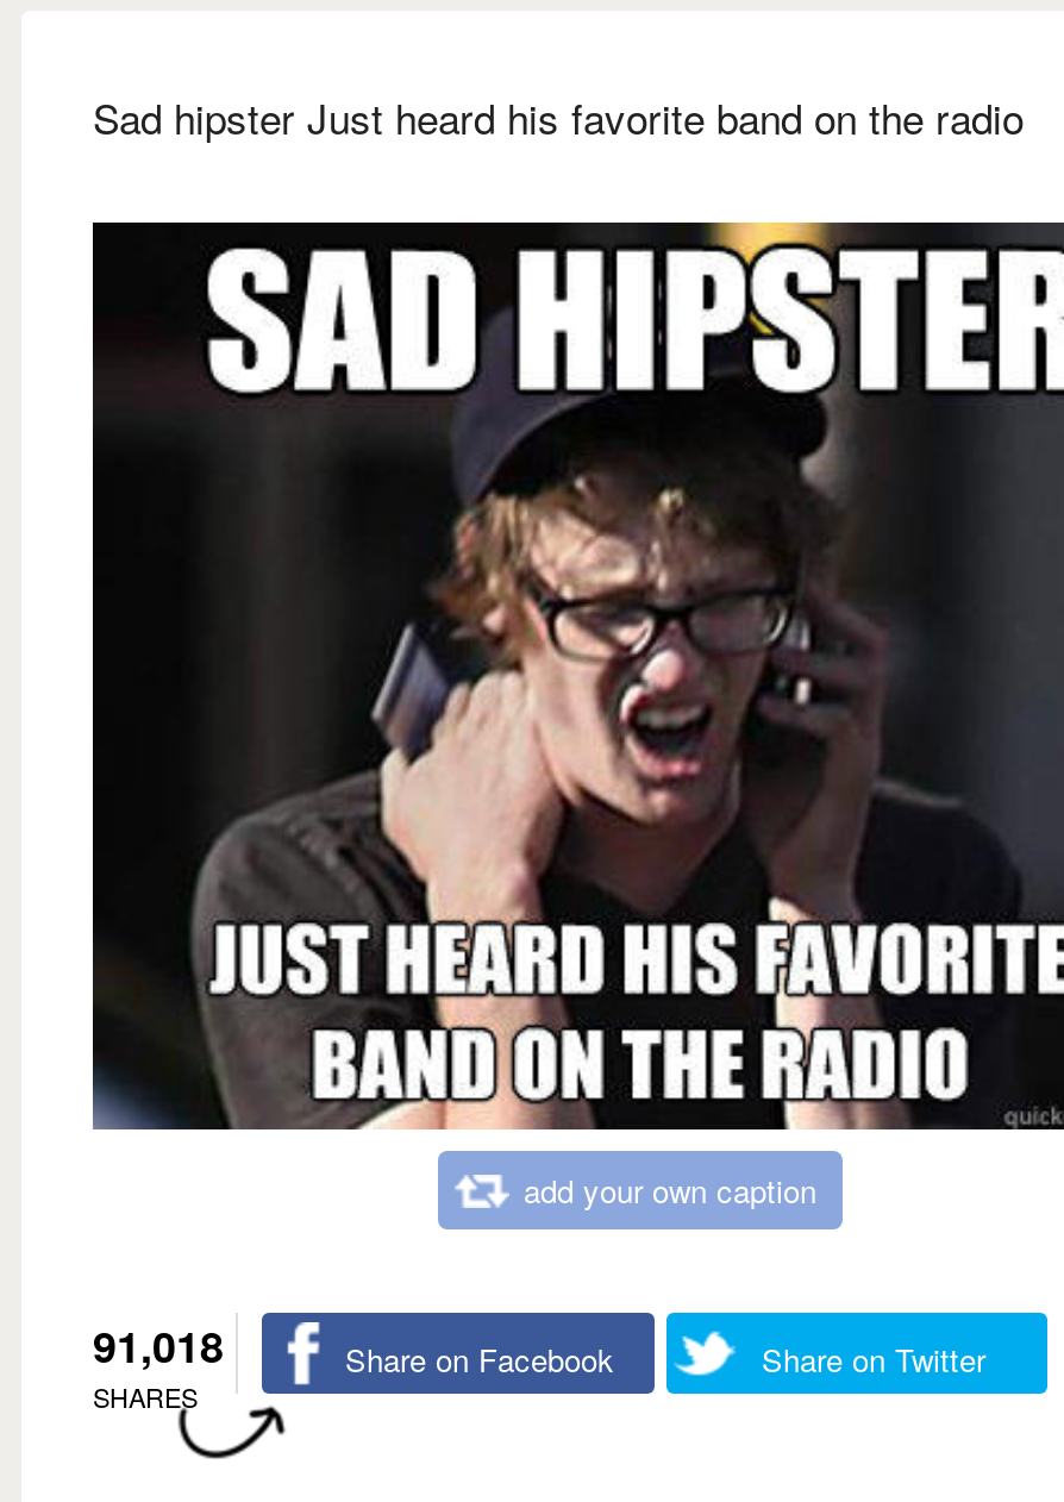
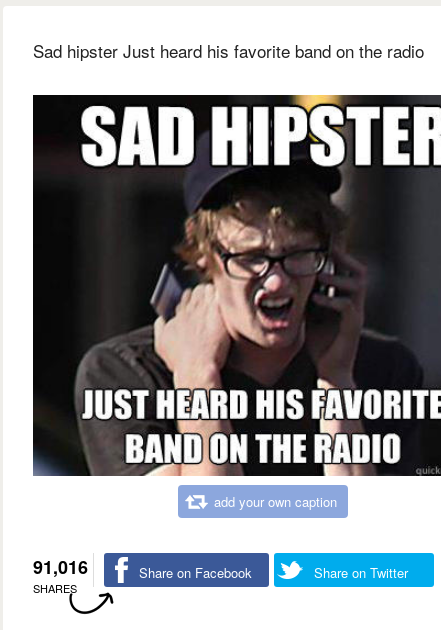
- 91,018
+ 91,016
